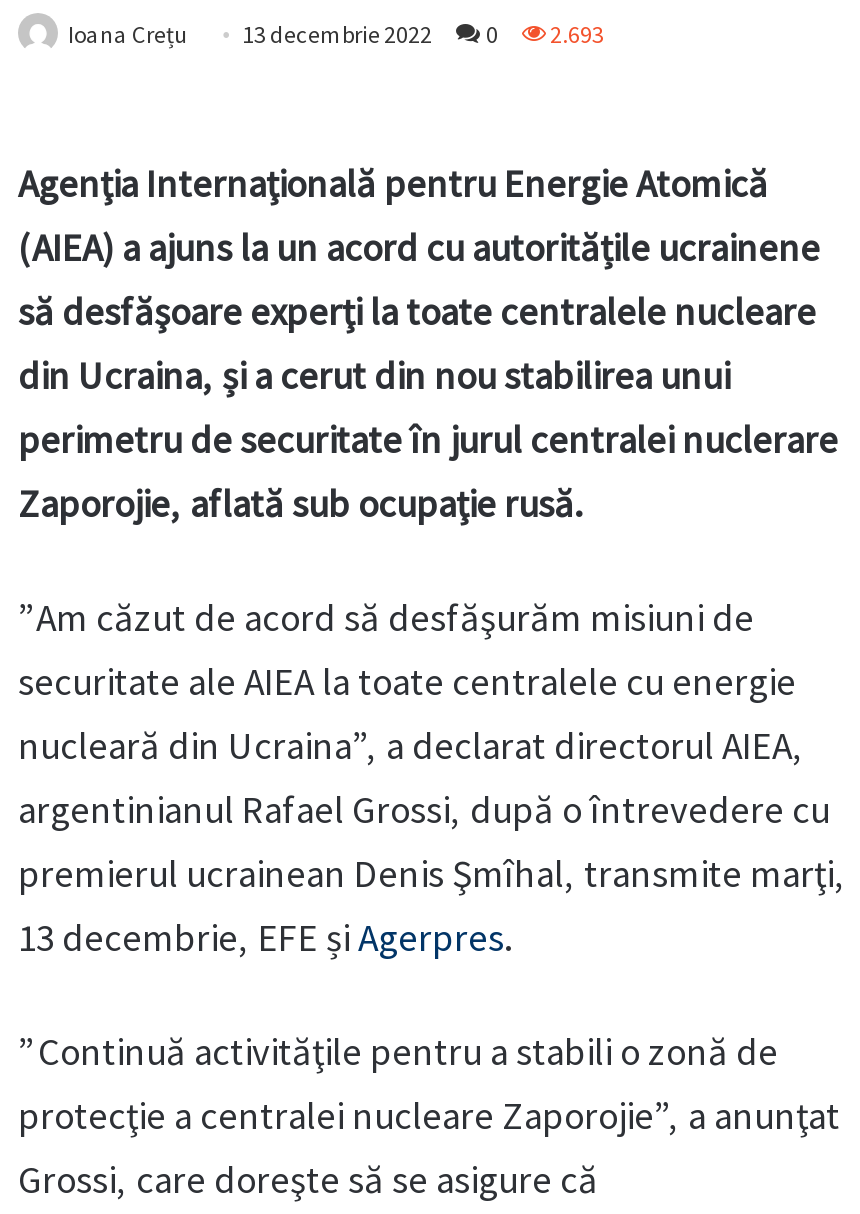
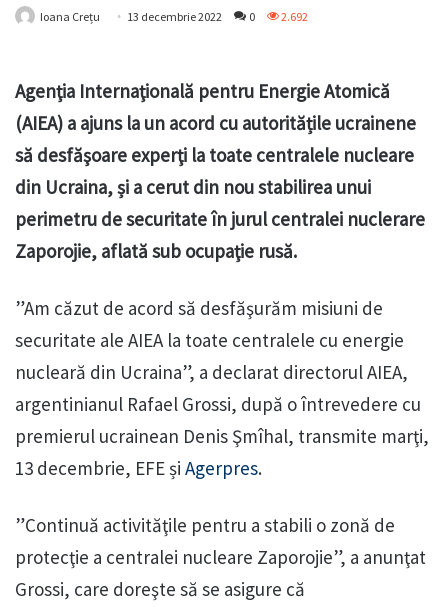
- Ioana Crețu 13 decembrie 2022 0 2.693
+ Ioana Crețu 13 decembrie 2022 0 2.692
